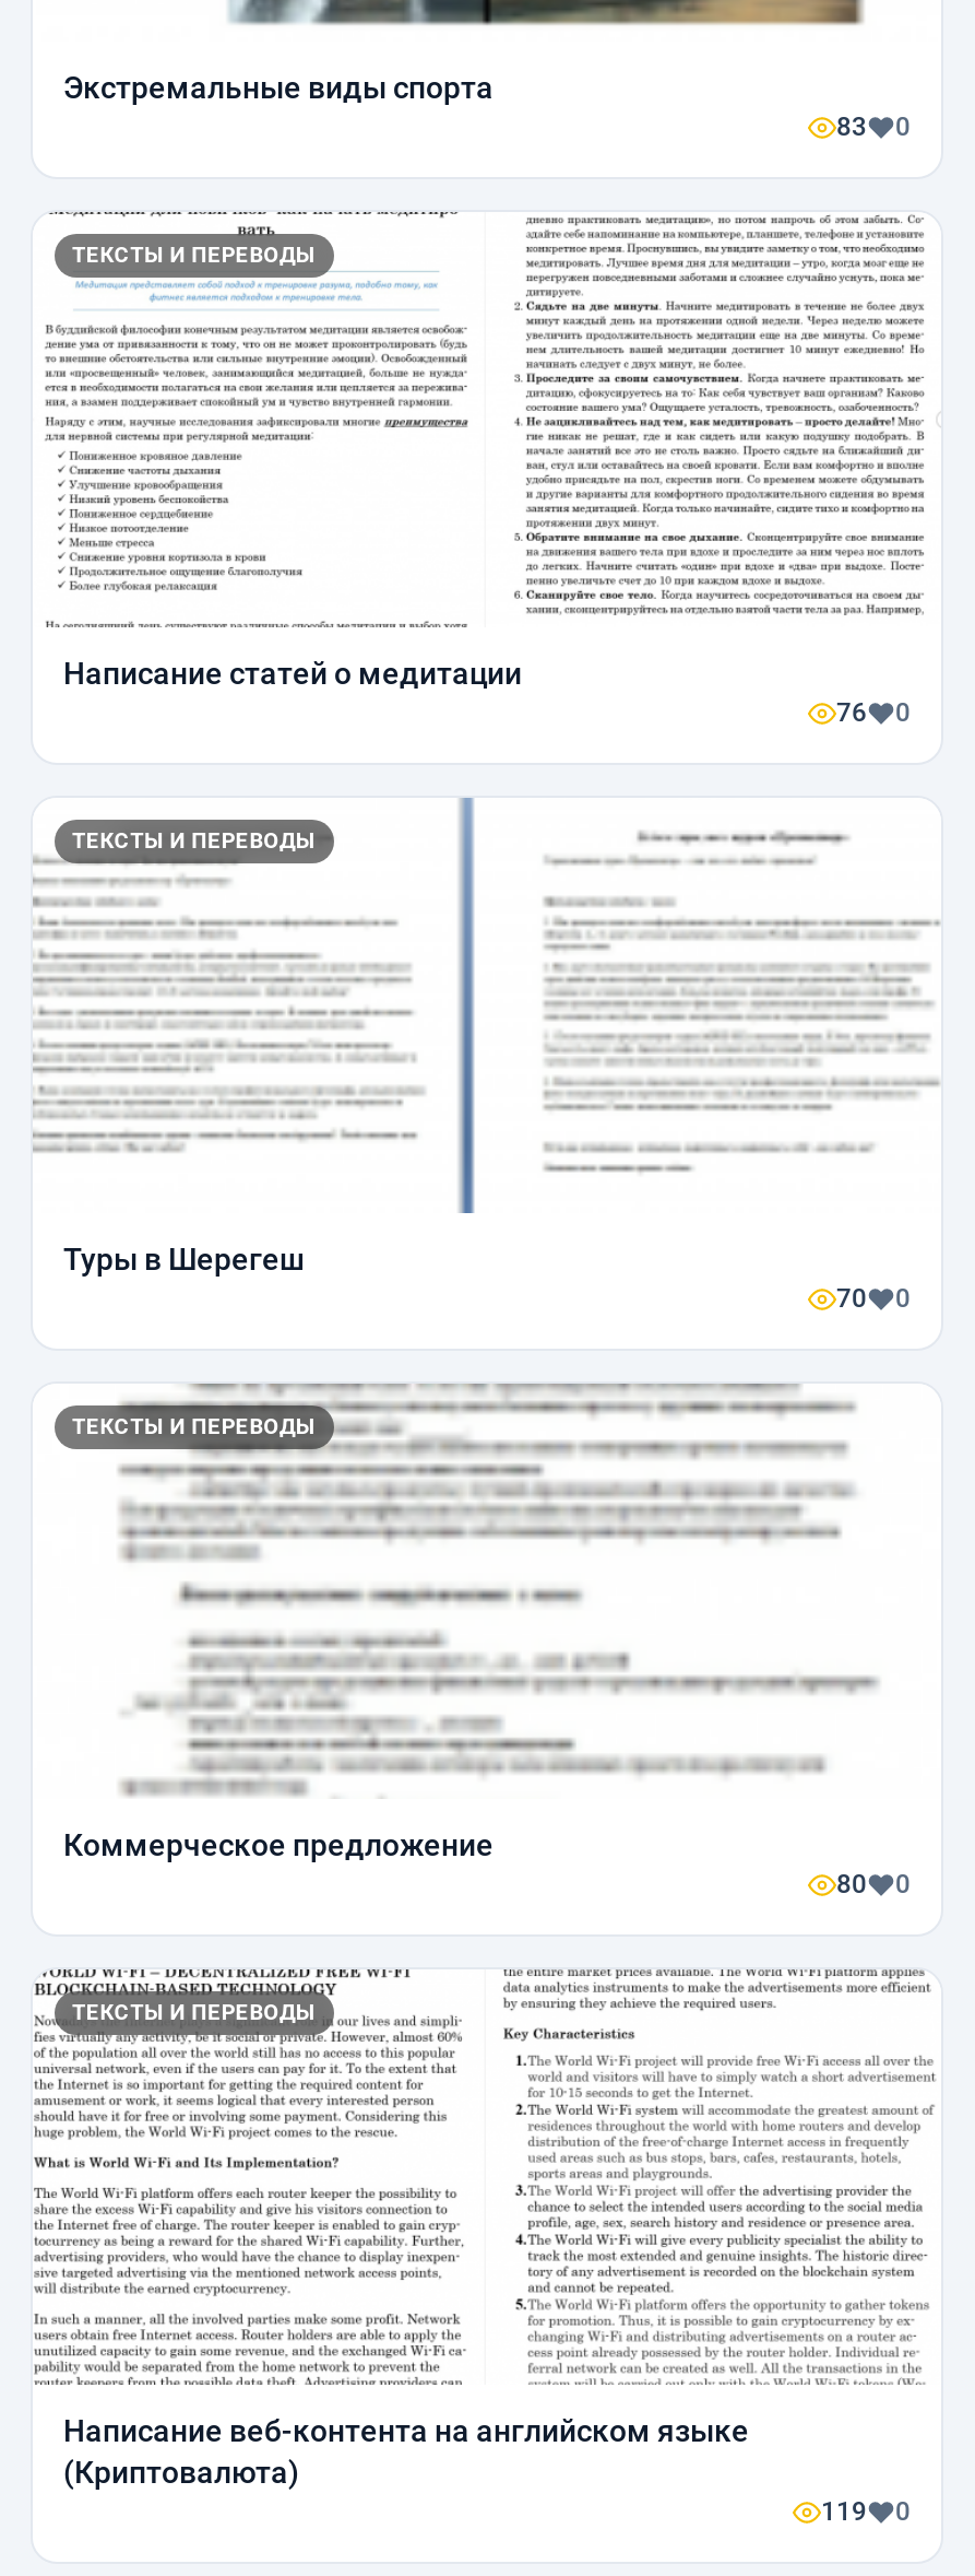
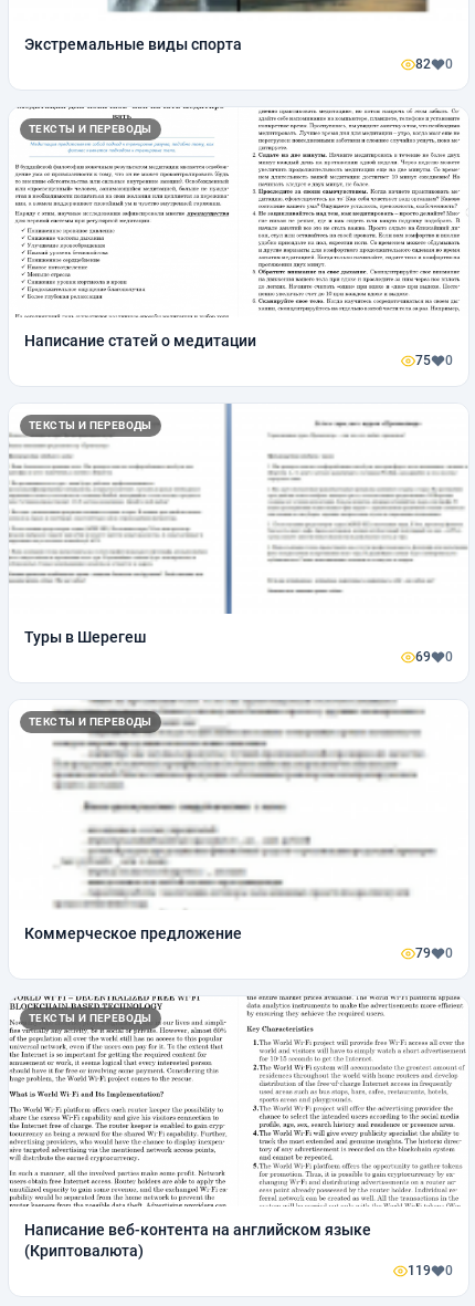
- 83 0
+ 82 0

- 76 0
+ 75 0

- 70 0
+ 69 0

- 80 0
+ 79 0
